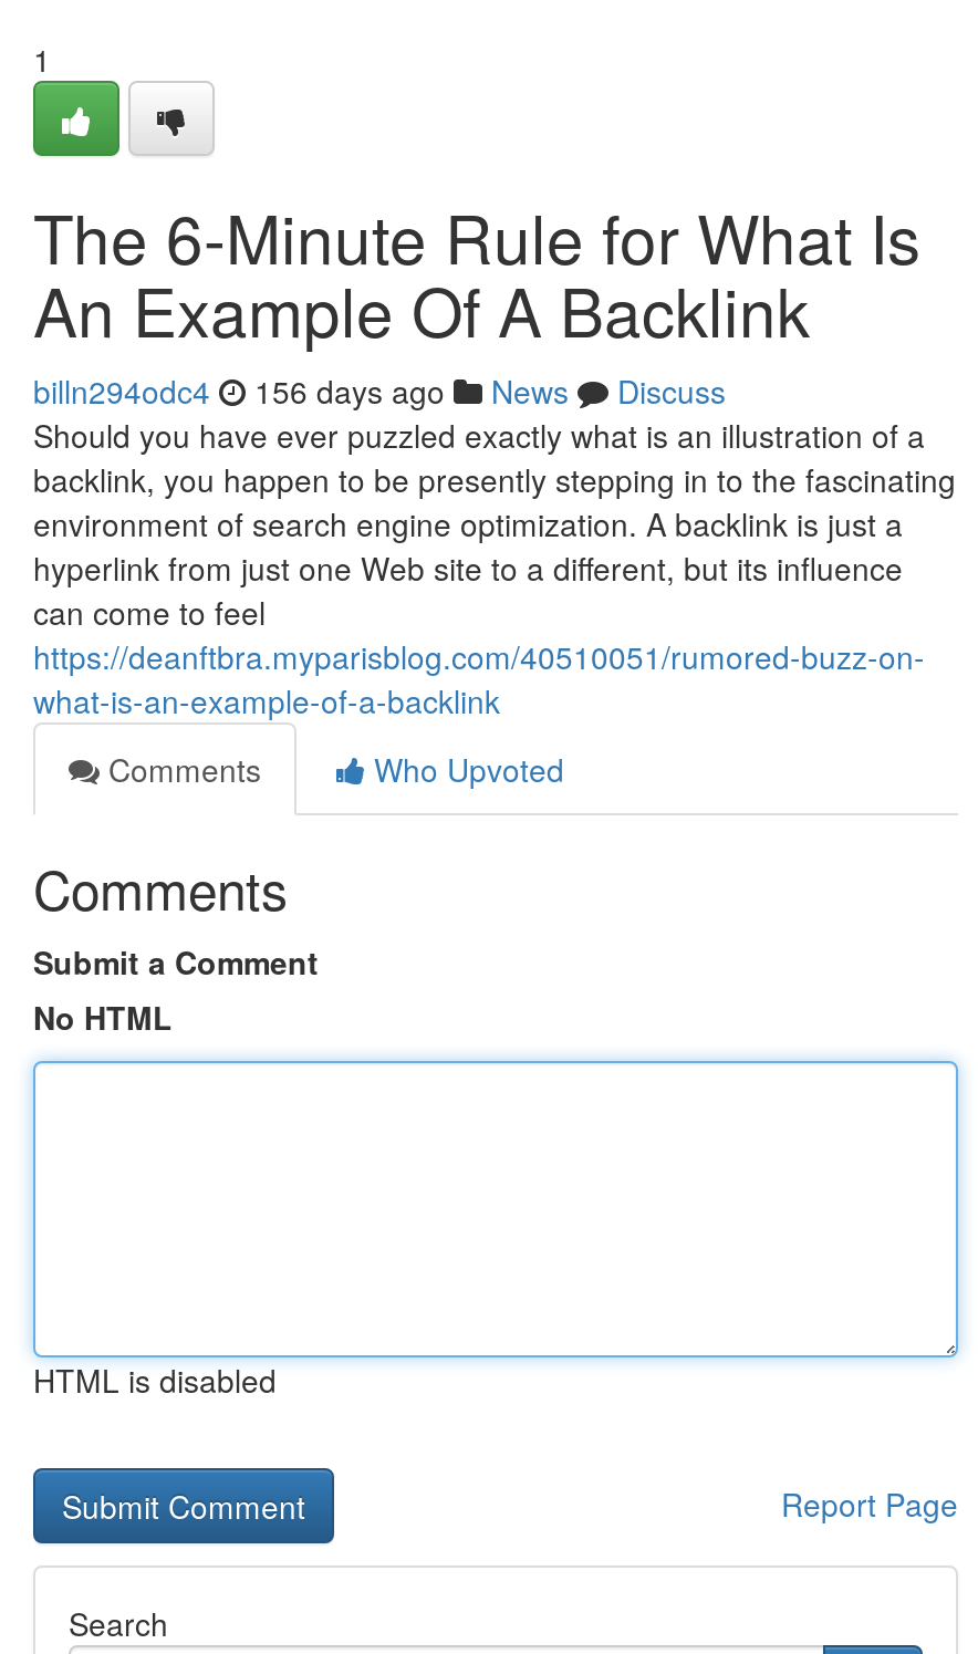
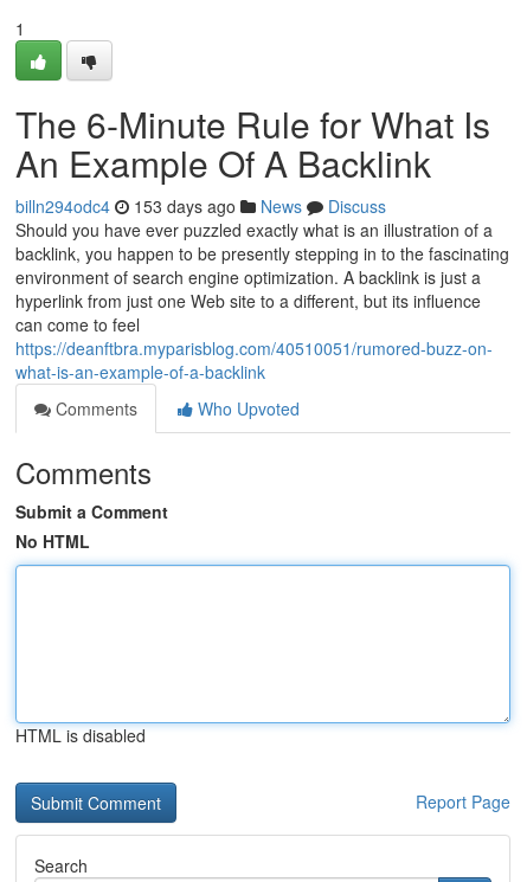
- billn294odc4 156 days ago News Discuss
+ billn294odc4 153 days ago News Discuss
